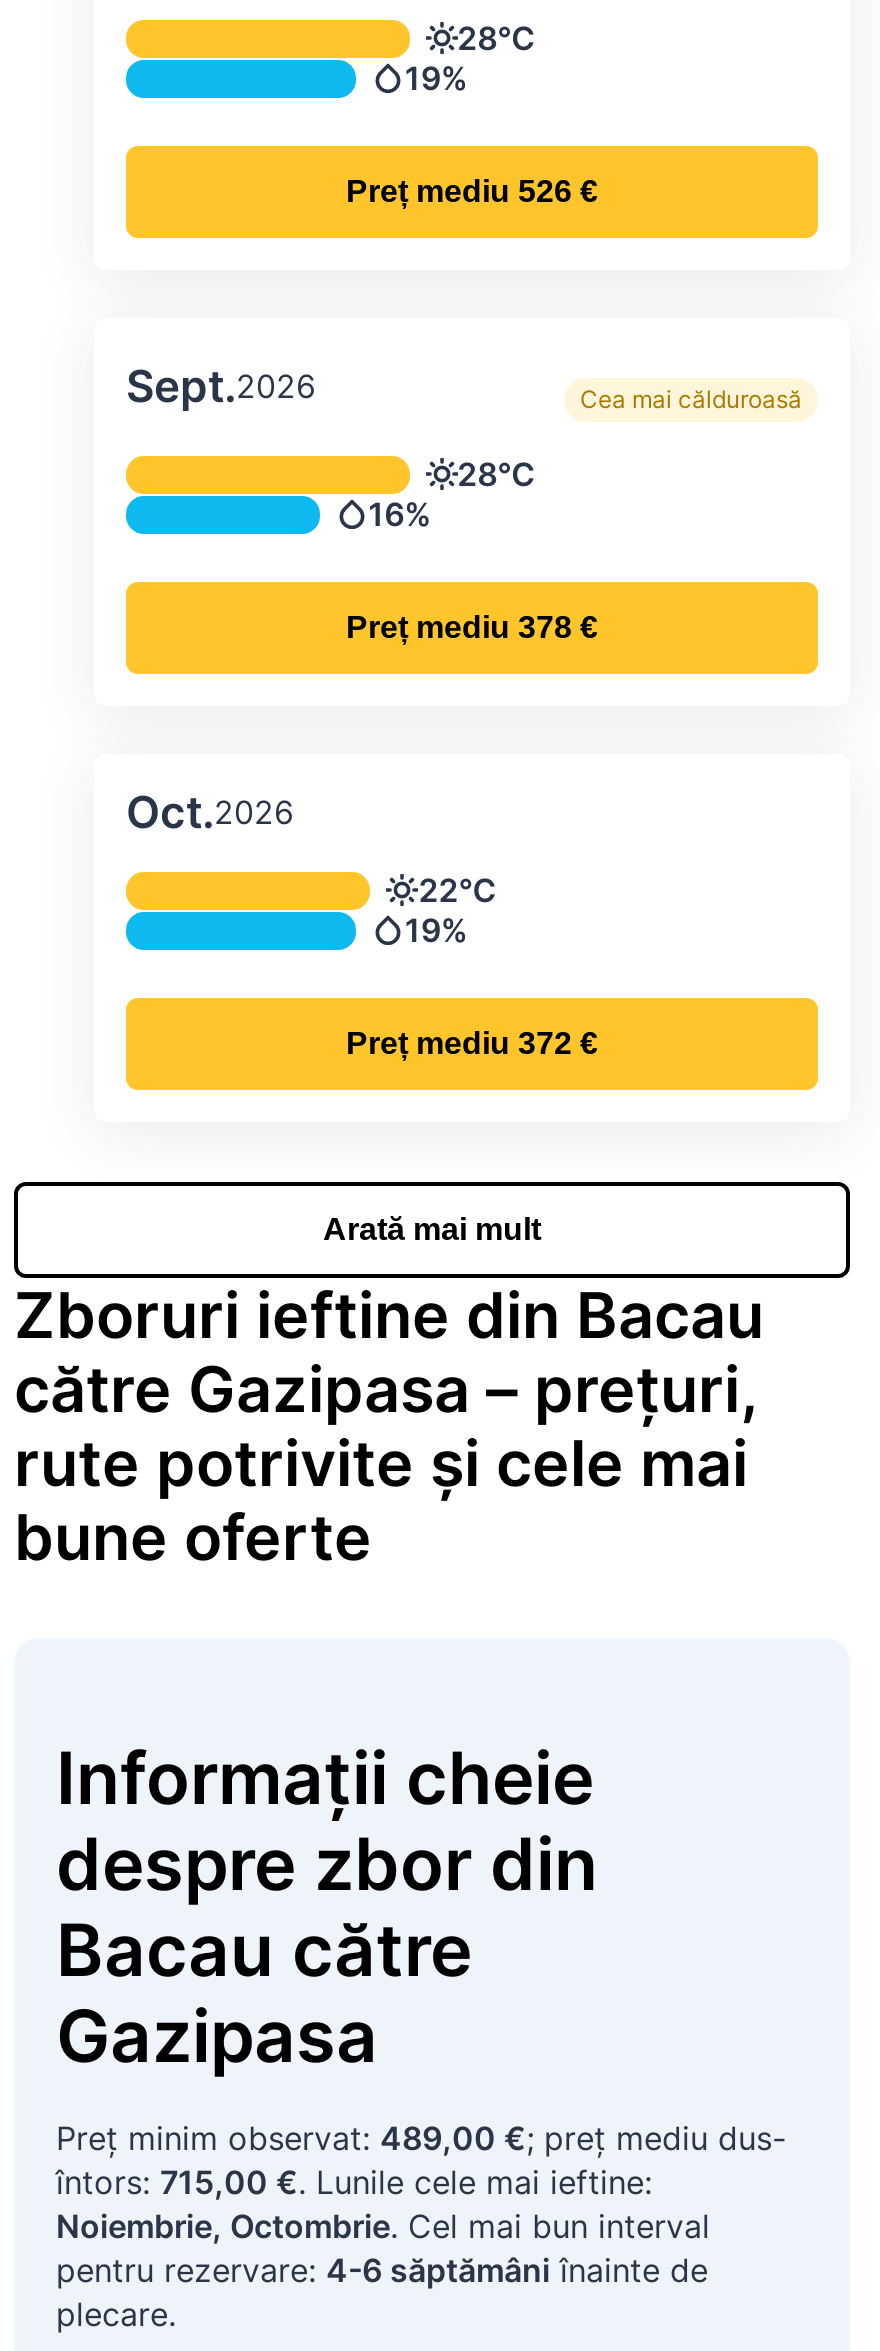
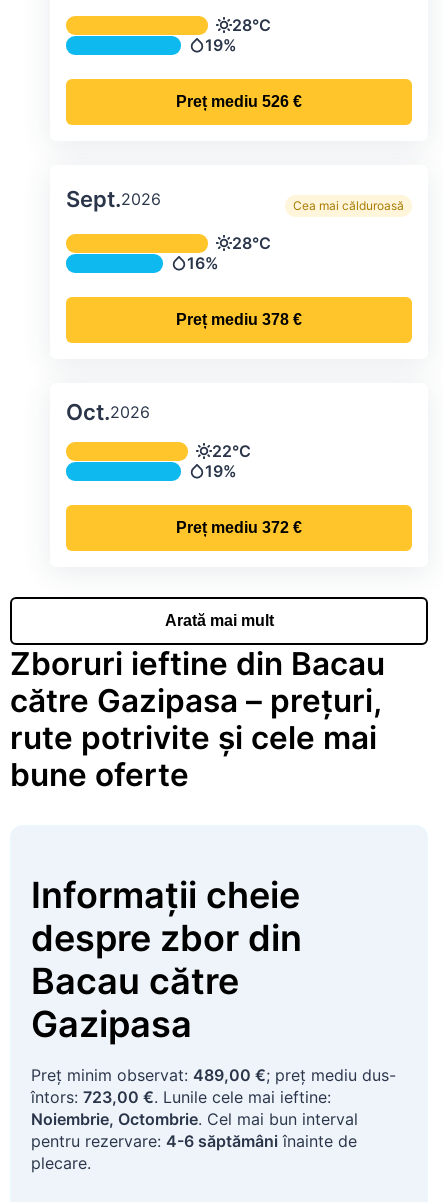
- întors: 715,00 €. Lunile cele mai ieftine:
+ întors: 723,00 €. Lunile cele mai ieftine:
